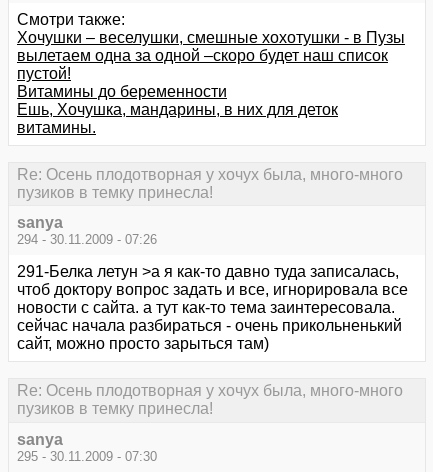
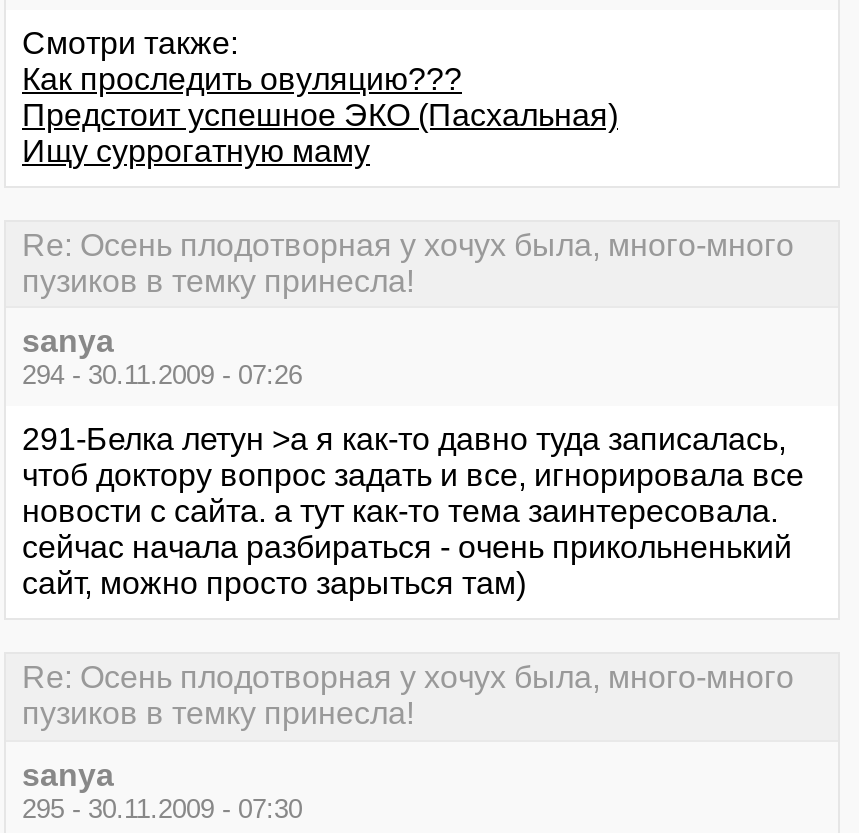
- Хочушки – веселушки, смешные хохотушки - в Пузы
- вылетаем одна за одной –скоро будет наш список
- пустой!
- Витамины до беременности
- Ешь, Хочушка, мандарины, в них для деток
- витамины.
+ Как проследить овуляцию???
+ Предстоит успешное ЭКО (Пасхальная)
+ Ищу суррогатную маму
